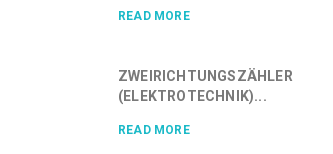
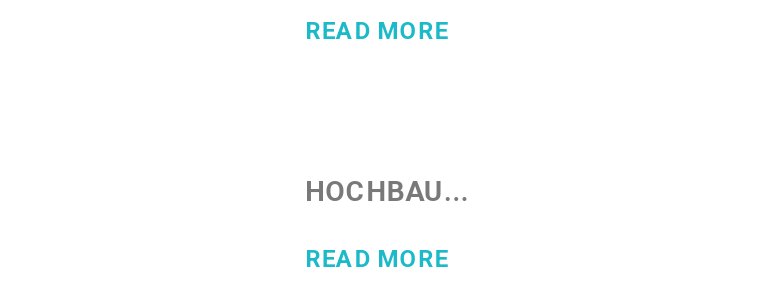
- ZWEIRICHTUNGSZÄHLER
- (ELEKTROTECHNIK)...
+ HOCHBAU...
